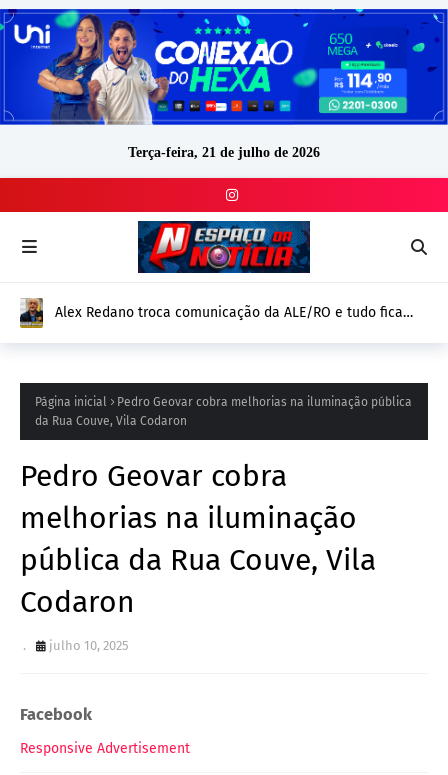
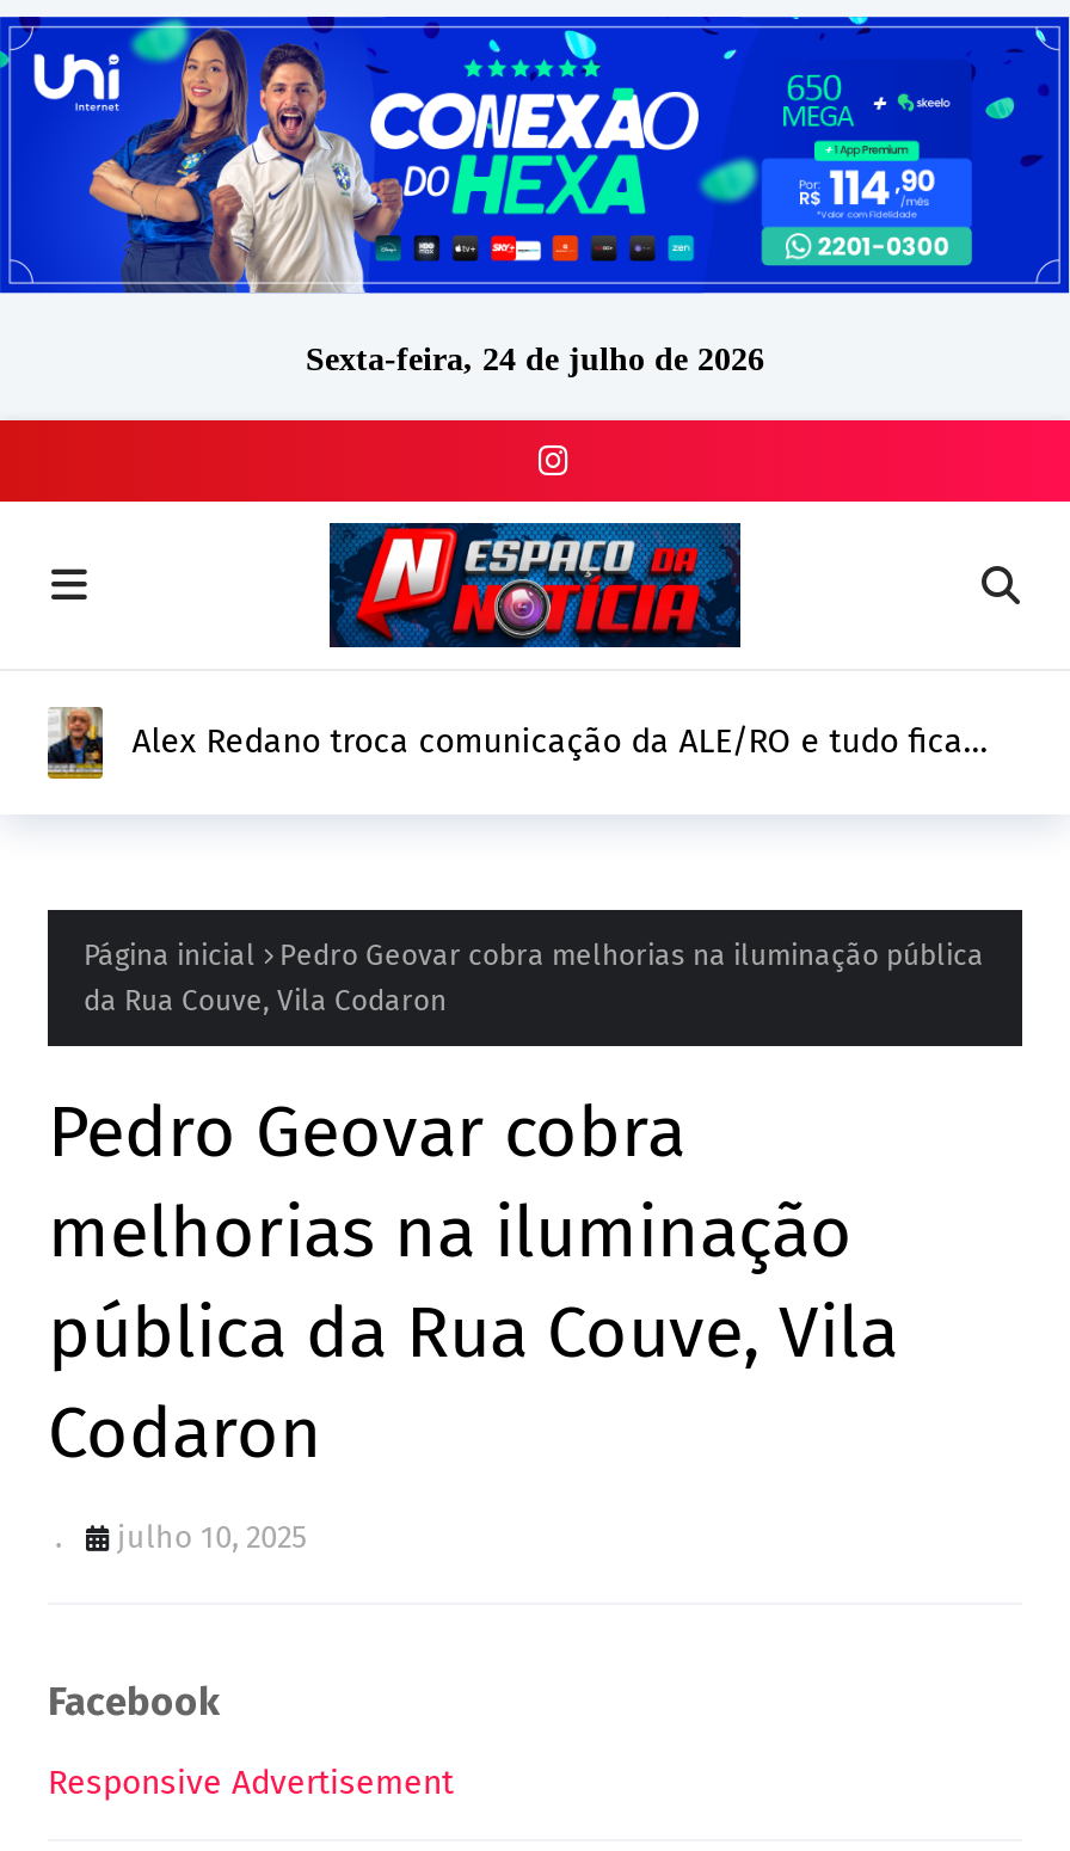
- Terça-feira, 21 de julho de 2026
+ Sexta-feira, 24 de julho de 2026
